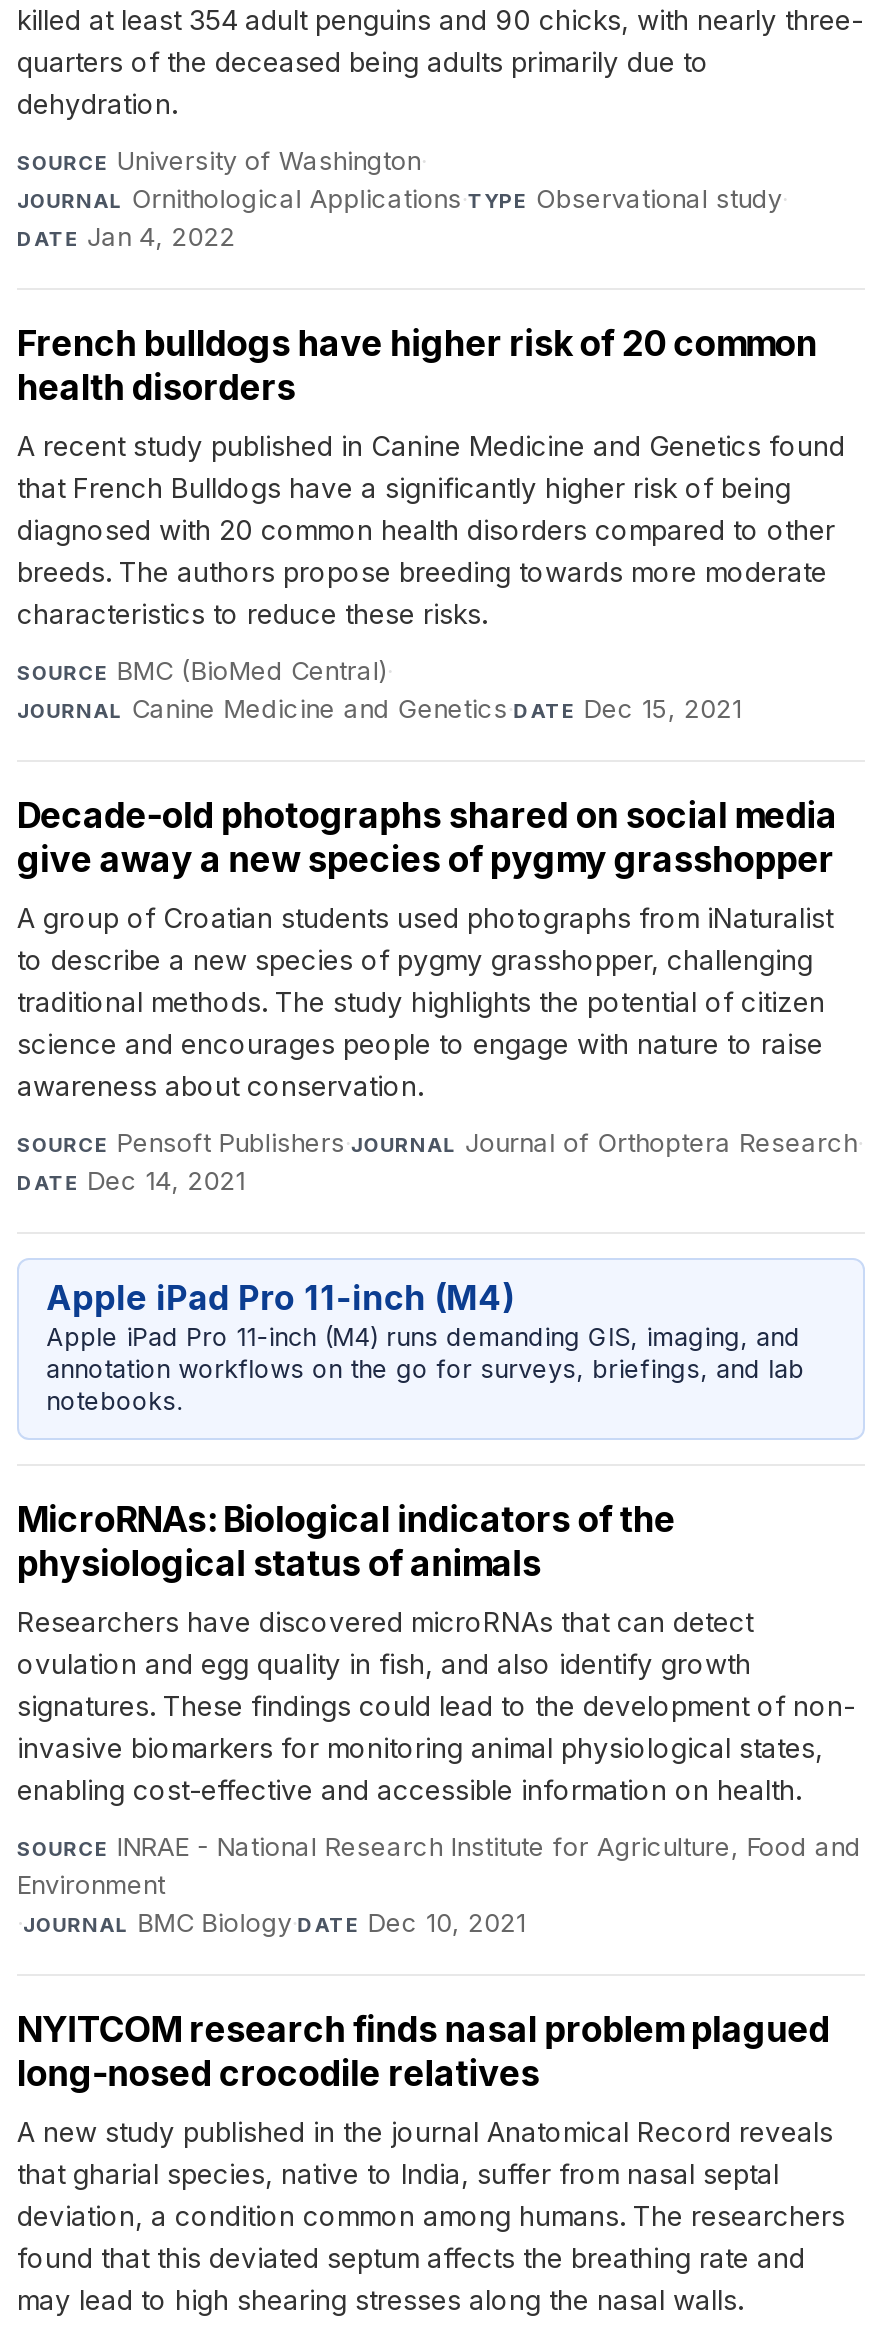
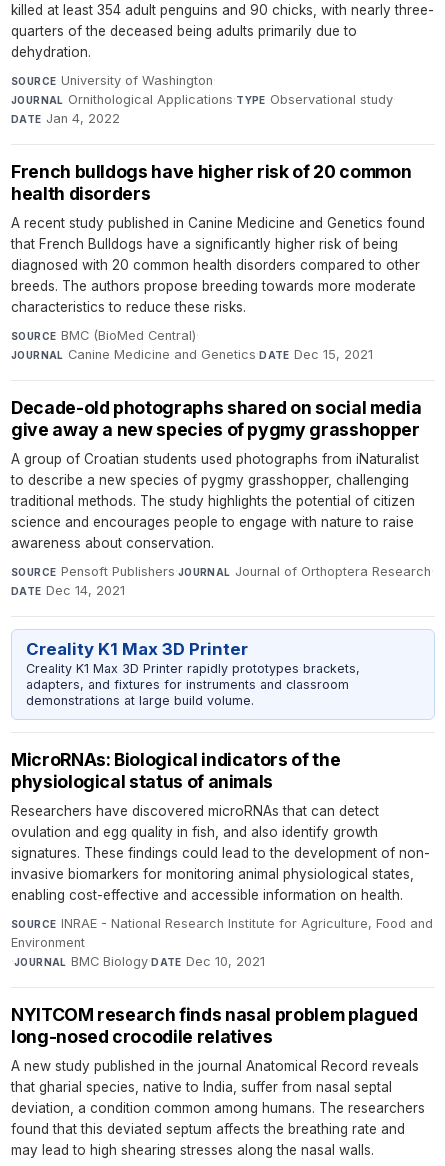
- Apple iPad Pro 11-inch (M4)
- Apple iPad Pro 11-inch (M4) runs demanding GIS, imaging, and
- annotation workflows on the go for surveys, briefings, and lab
- notebooks.
+ Creality K1 Max 3D Printer
+ Creality K1 Max 3D Printer rapidly prototypes brackets,
+ adapters, and fixtures for instruments and classroom
+ demonstrations at large build volume.
